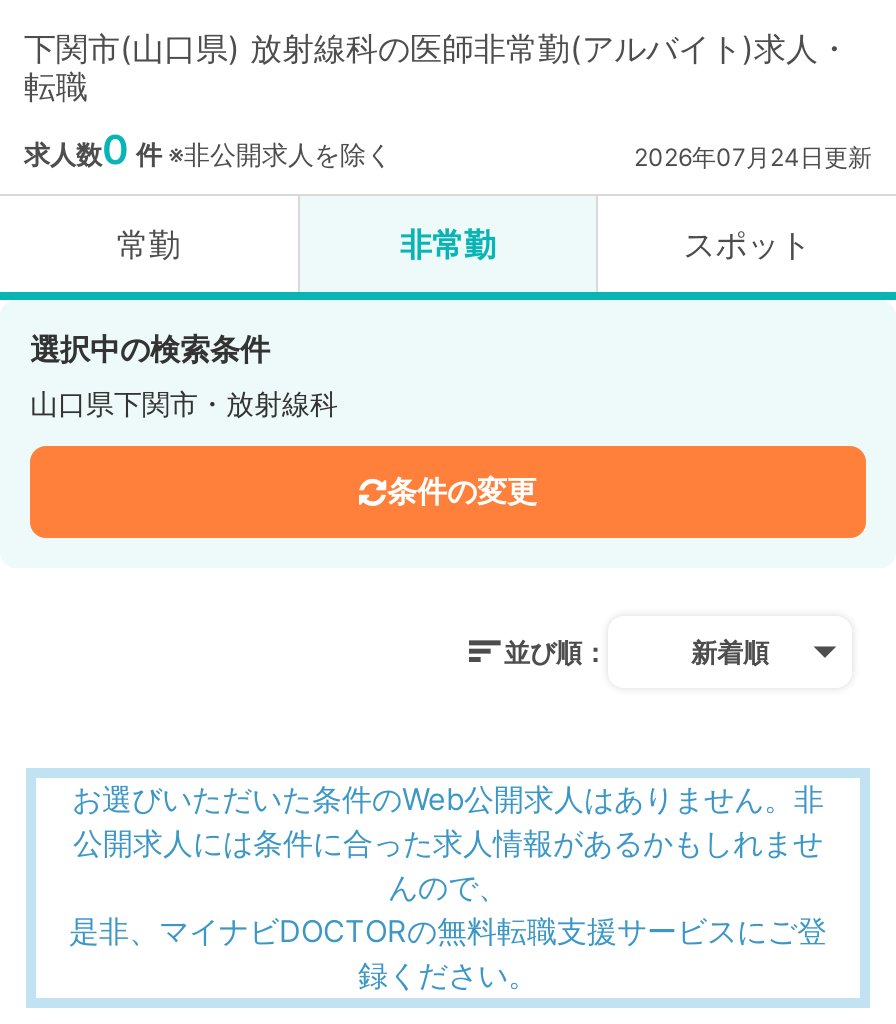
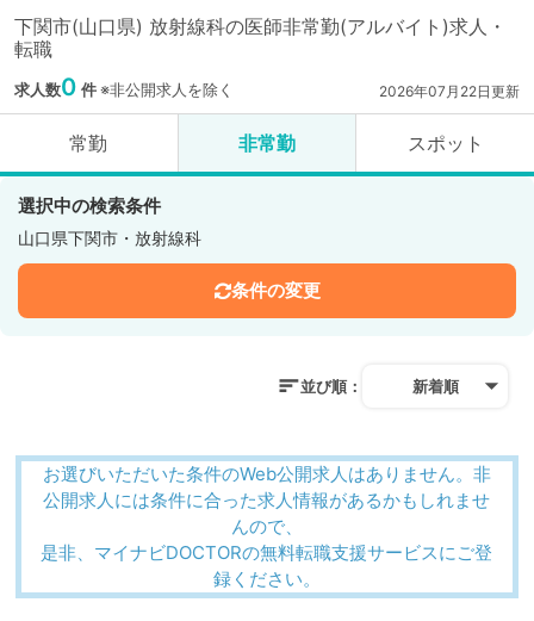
- 2026年07月24日更新
+ 2026年07月22日更新
